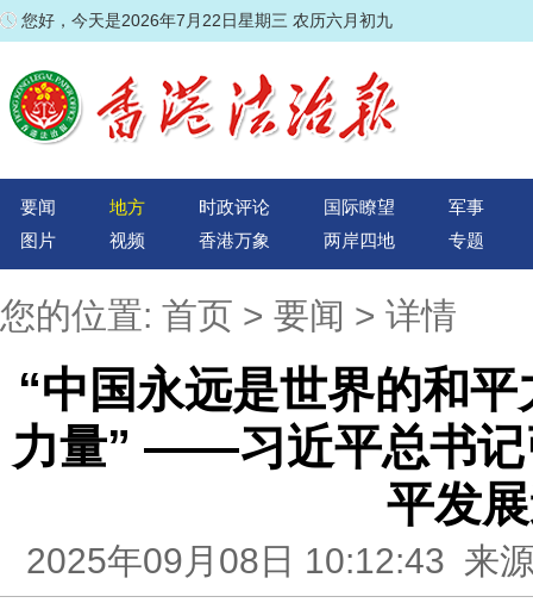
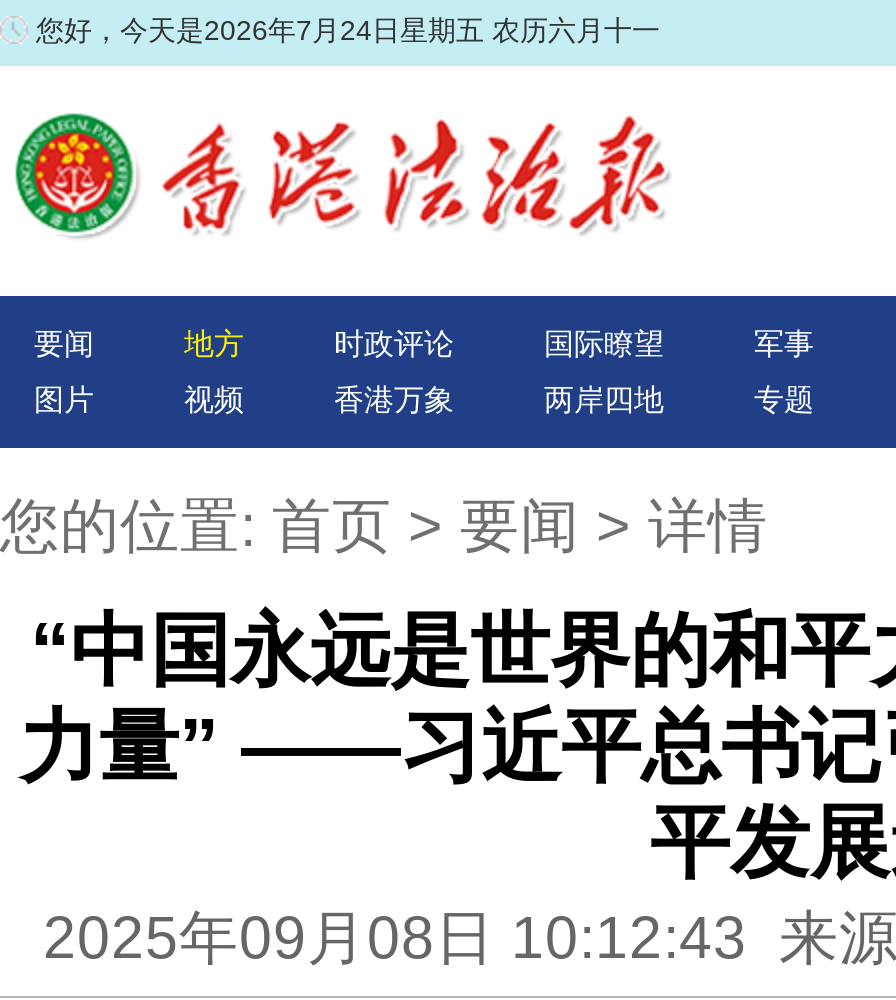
- 您好，今天是2026年7月22日星期三 农历六月初九
+ 您好，今天是2026年7月24日星期五 农历六月十一
